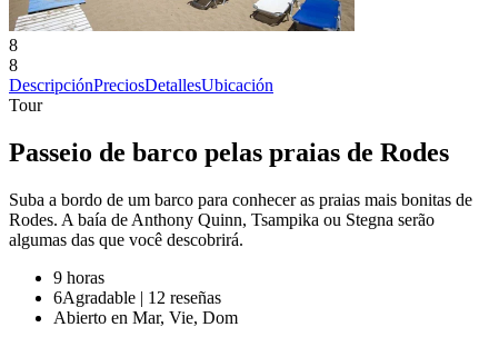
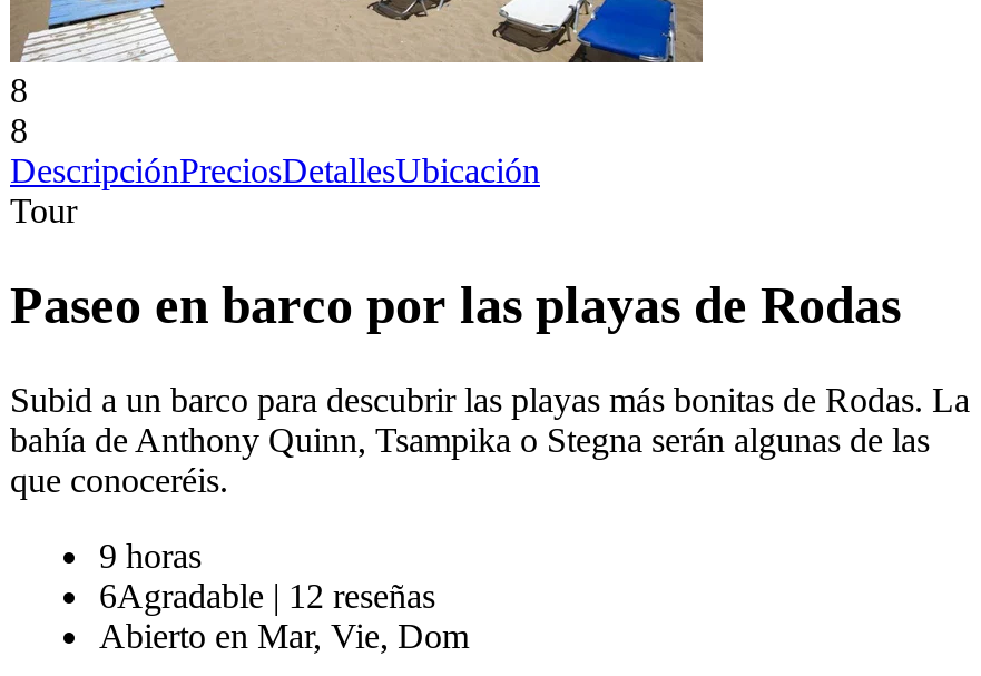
- Passeio de barco pelas praias de Rodes
+ Paseo en barco por las playas de Rodas

- Suba a bordo de um barco para conhecer as praias mais bonitas de
- Rodes. A baía de Anthony Quinn, Tsampika ou Stegna serão
- algumas das que você descobrirá.
+ Subid a un barco para descubrir las playas más bonitas de Rodas. La
+ bahía de Anthony Quinn, Tsampika o Stegna serán algunas de las
+ que conoceréis.
